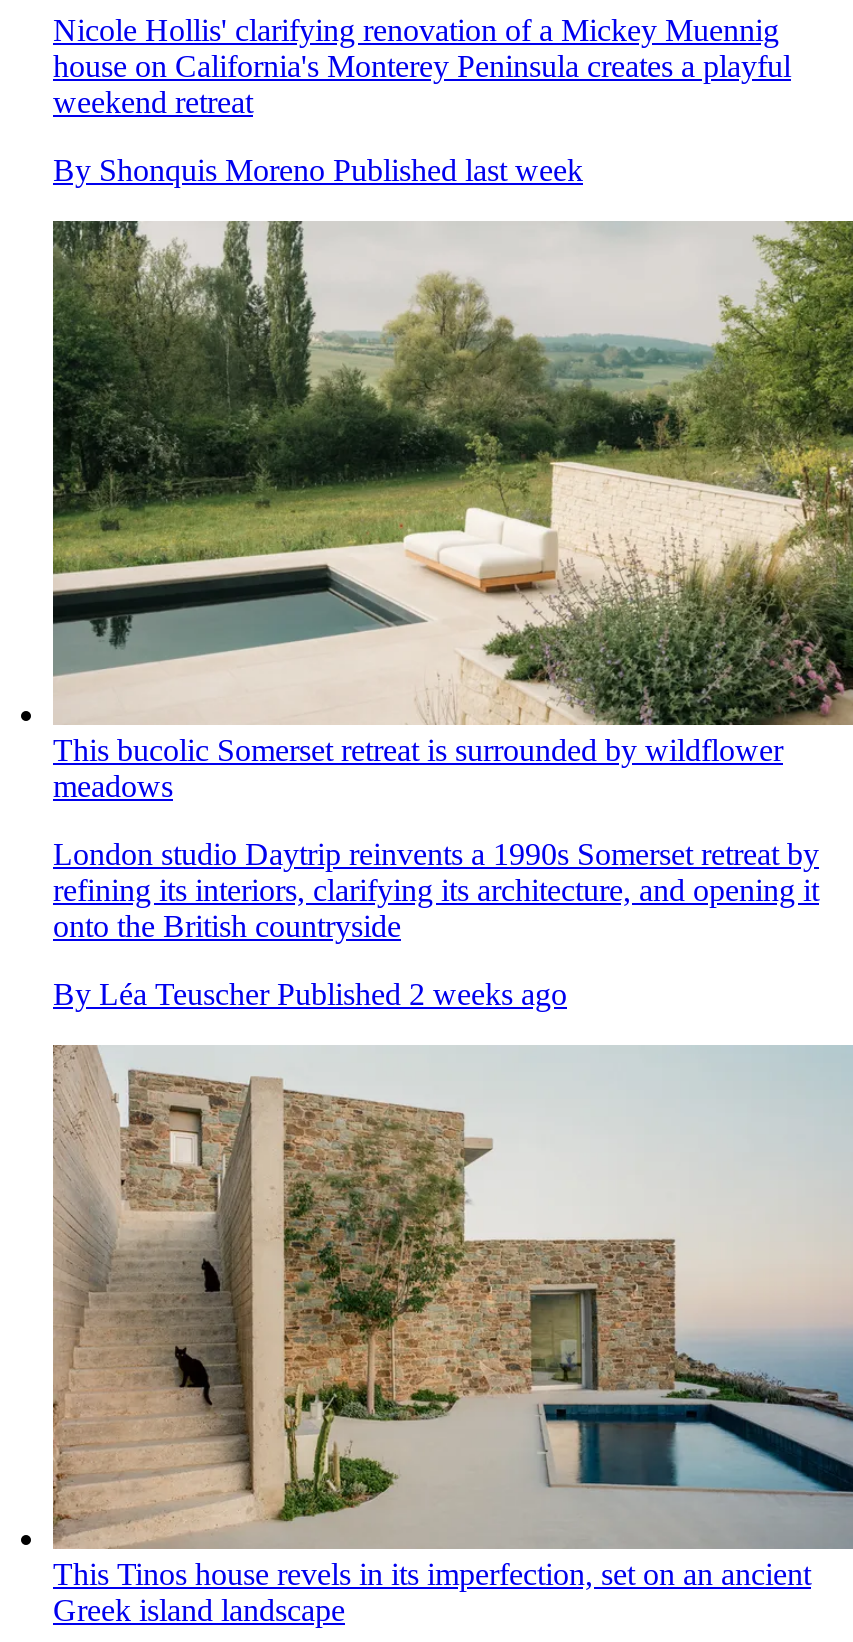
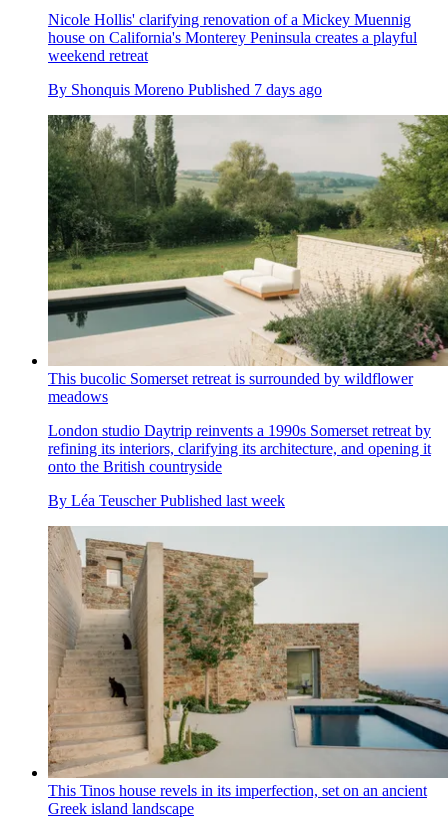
- By Shonquis Moreno Published last week
+ By Shonquis Moreno Published 7 days ago

- By Léa Teuscher Published 2 weeks ago
+ By Léa Teuscher Published last week
